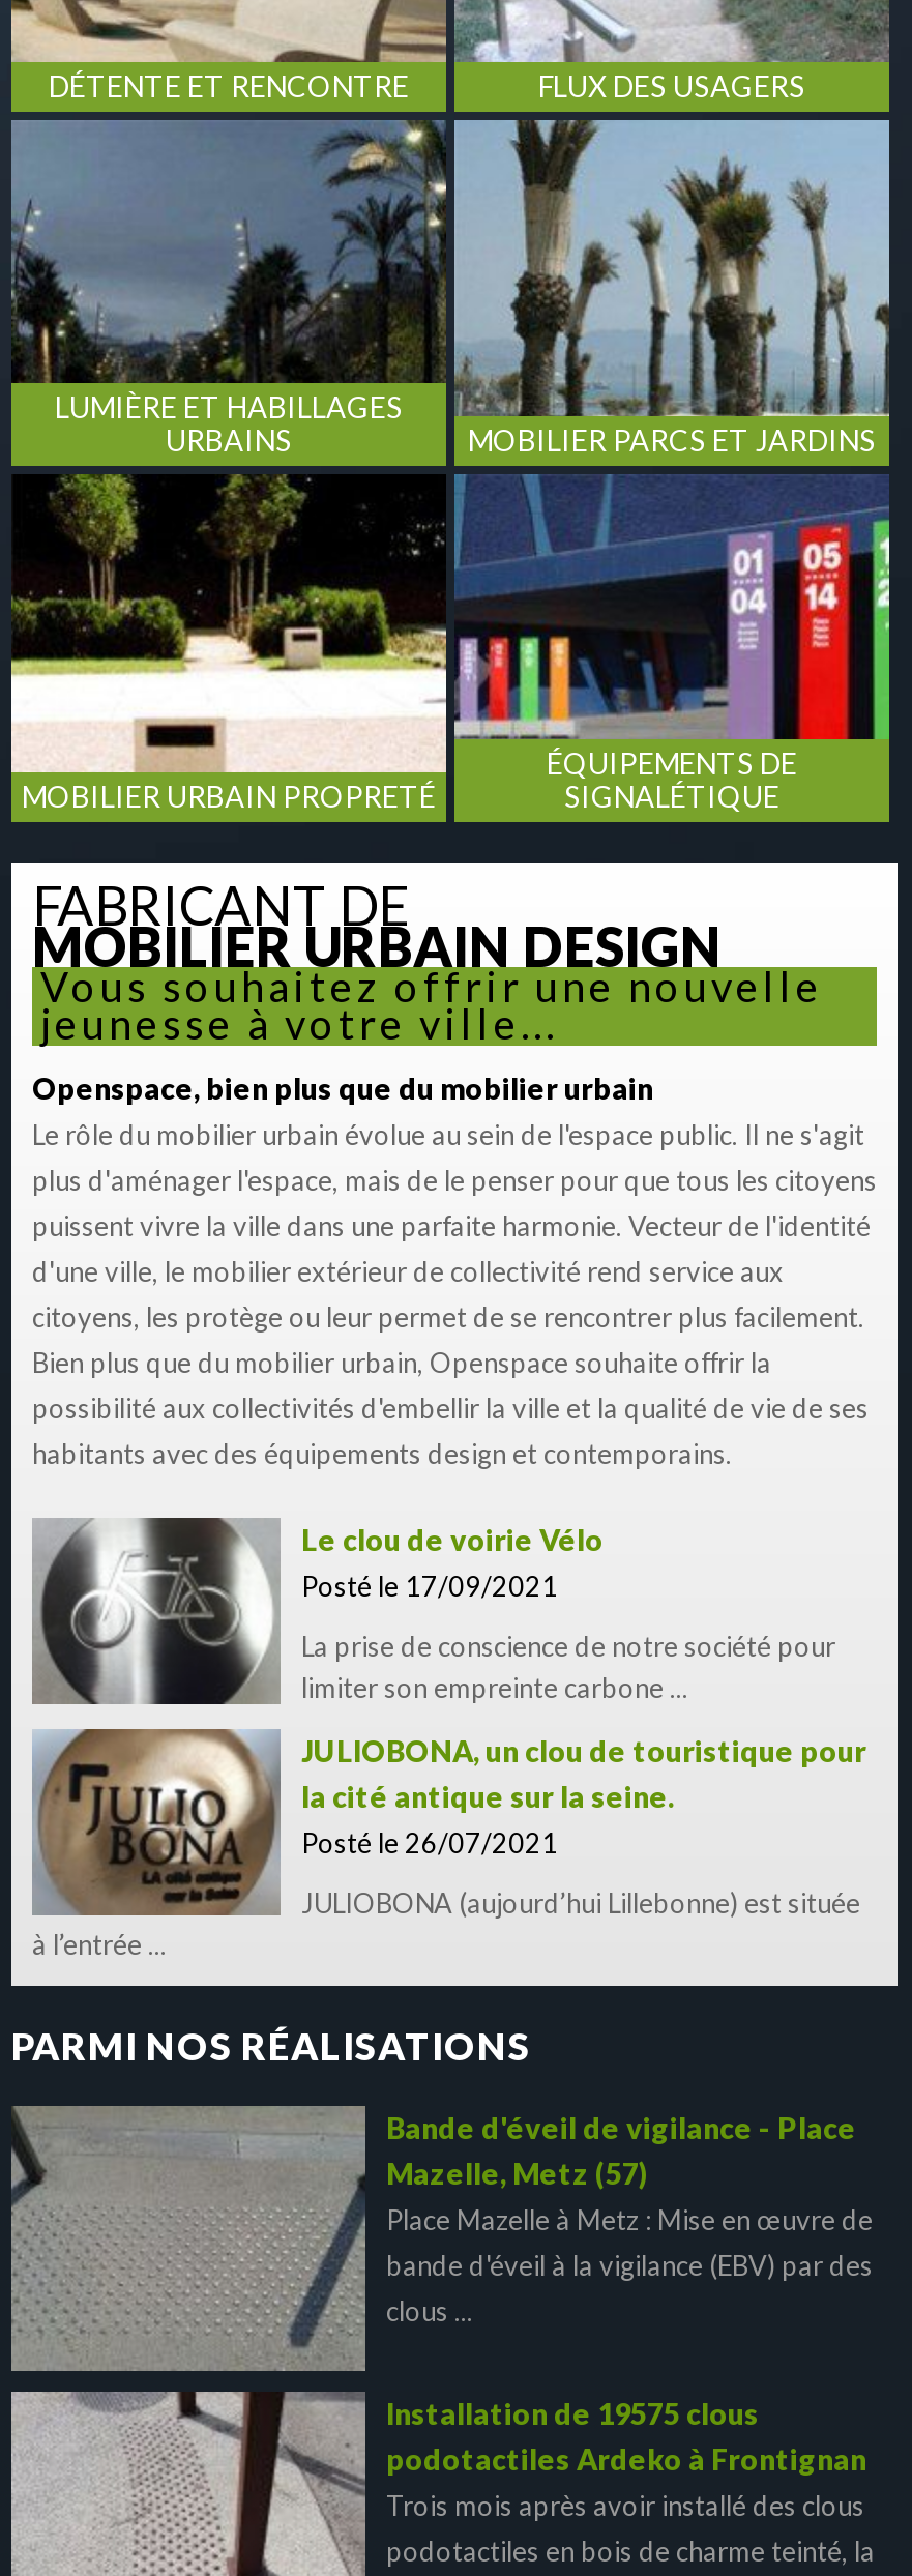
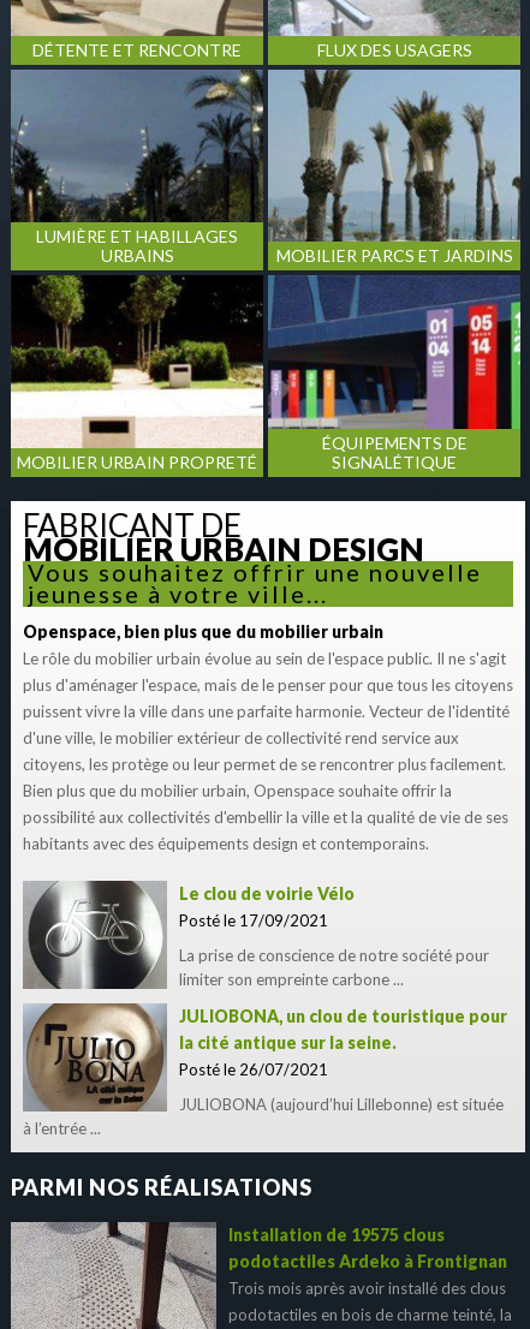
- [image]
- Bande d'éveil de vigilance - Place
- Mazelle, Metz (57)
- Place Mazelle à Metz : Mise en œuvre de
- bande d'éveil à la vigilance (EBV) par des
- clous ...
